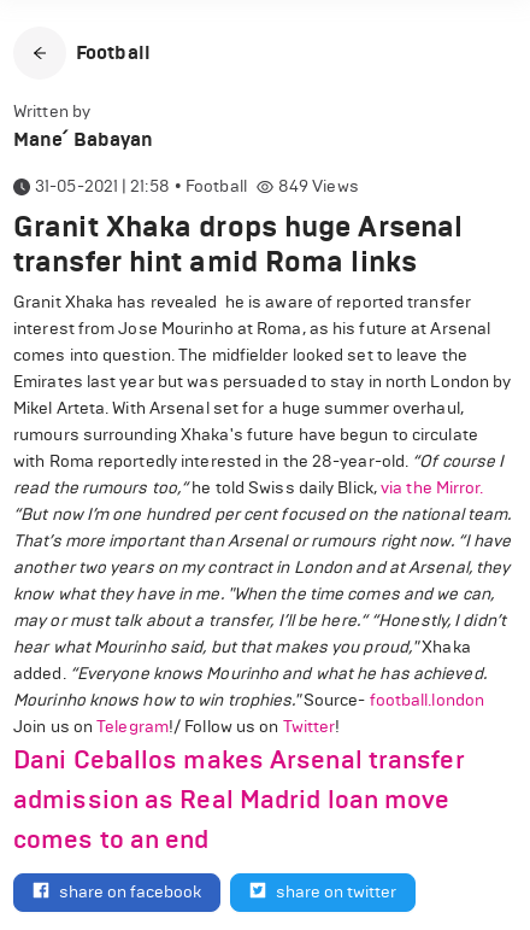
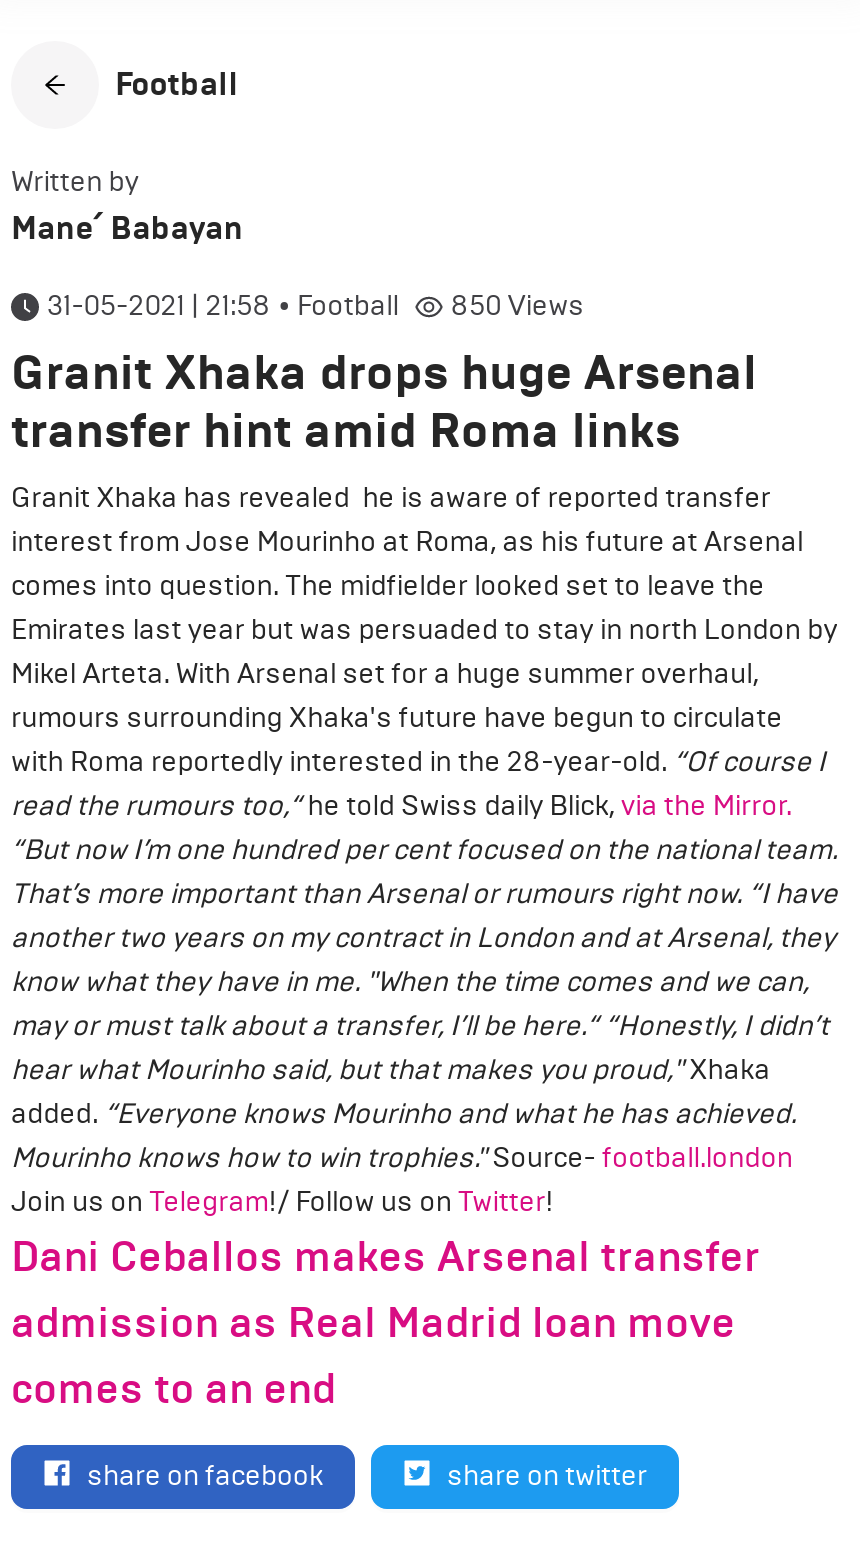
- 849 Views
+ 850 Views
